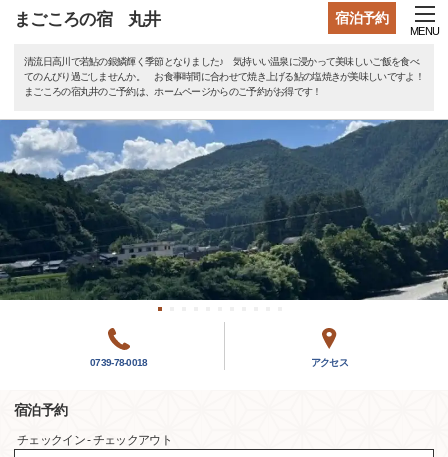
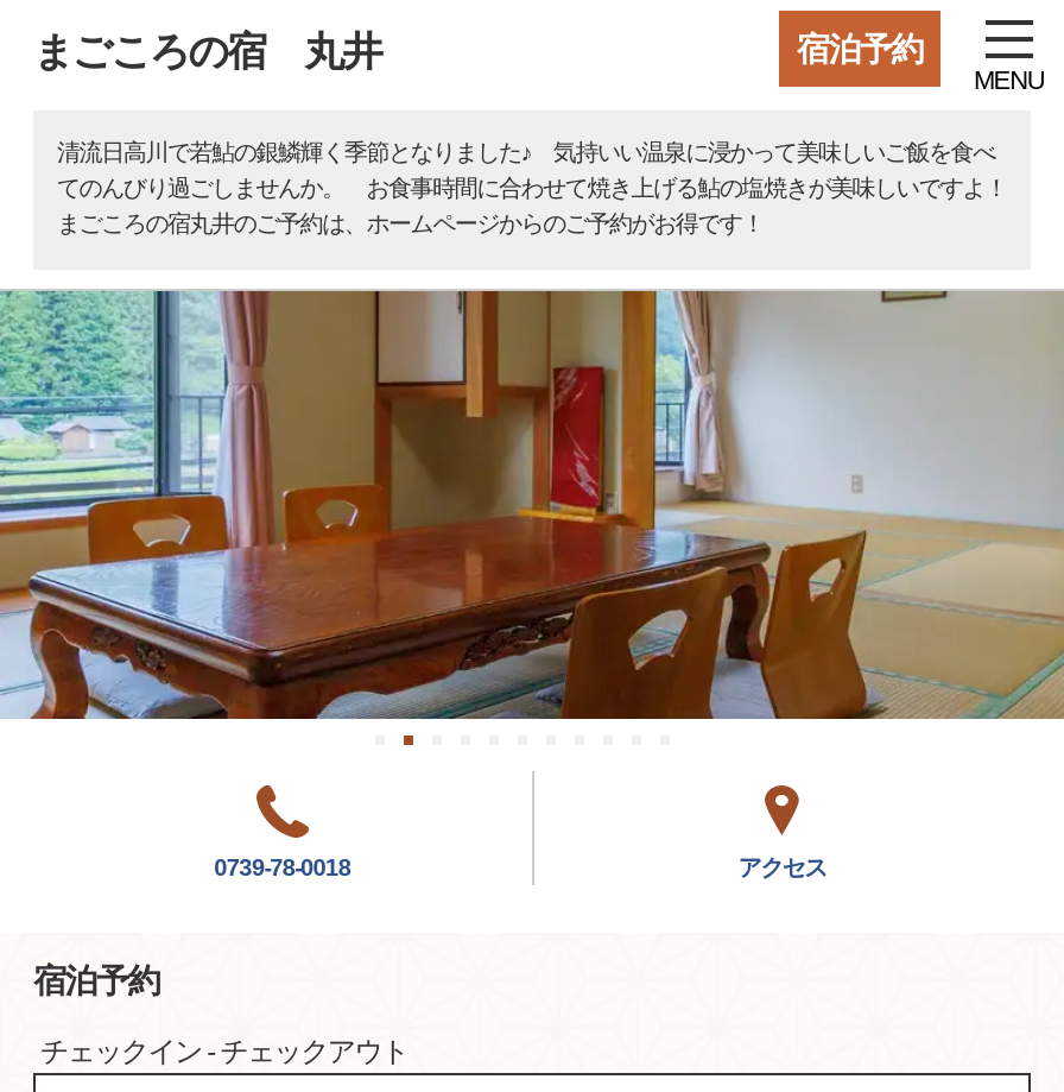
- [image]
+ [image]
